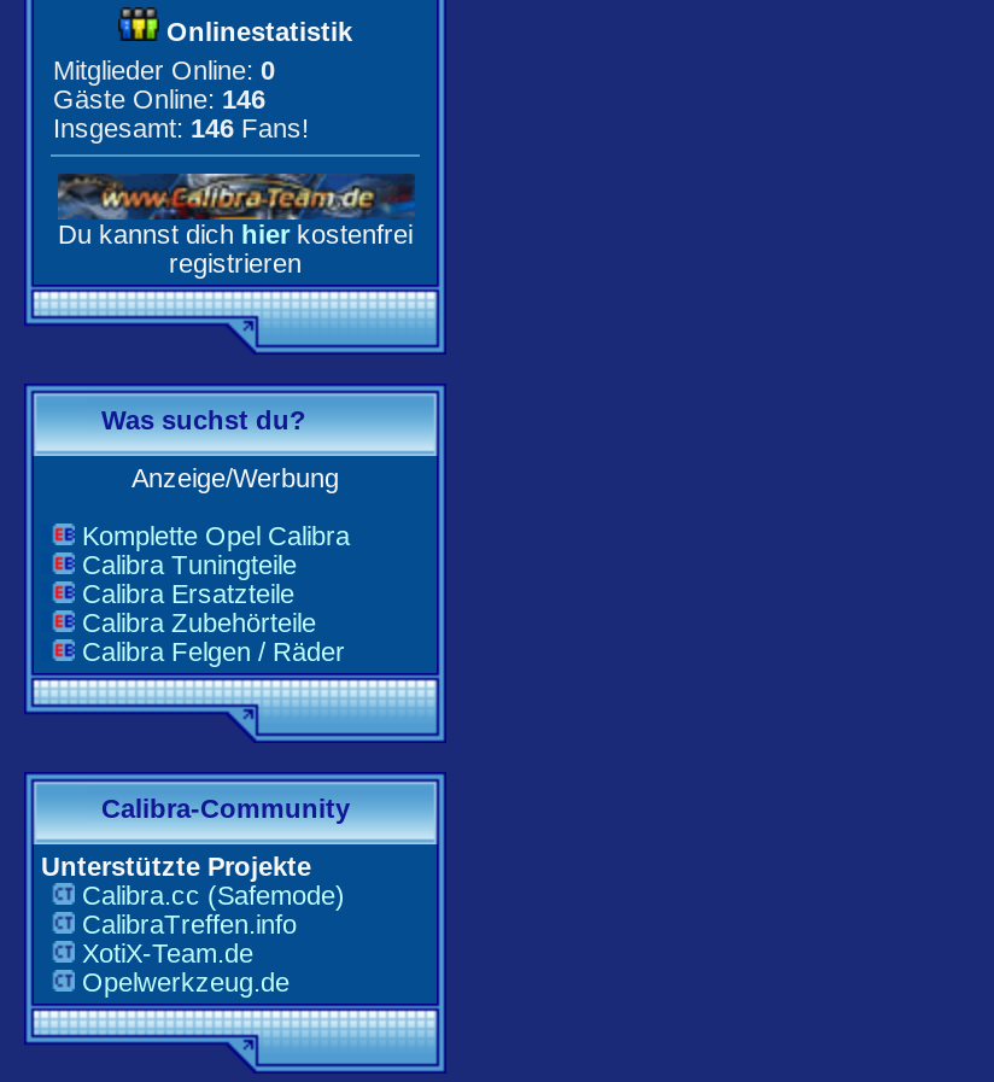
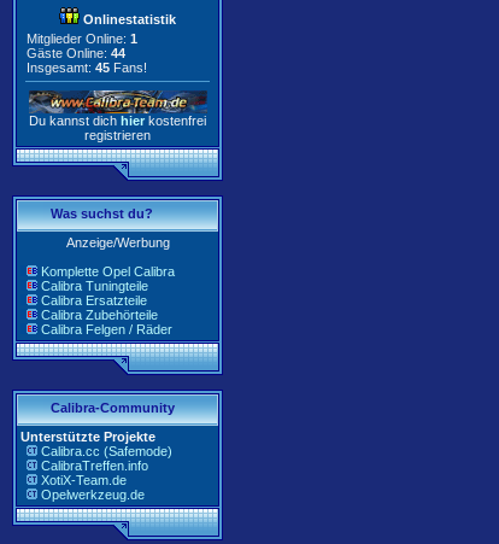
- Mitglieder Online: 0
+ Mitglieder Online: 1

- Gäste Online: 146
+ Gäste Online: 44

- Insgesamt: 146 Fans!
+ Insgesamt: 45 Fans!
